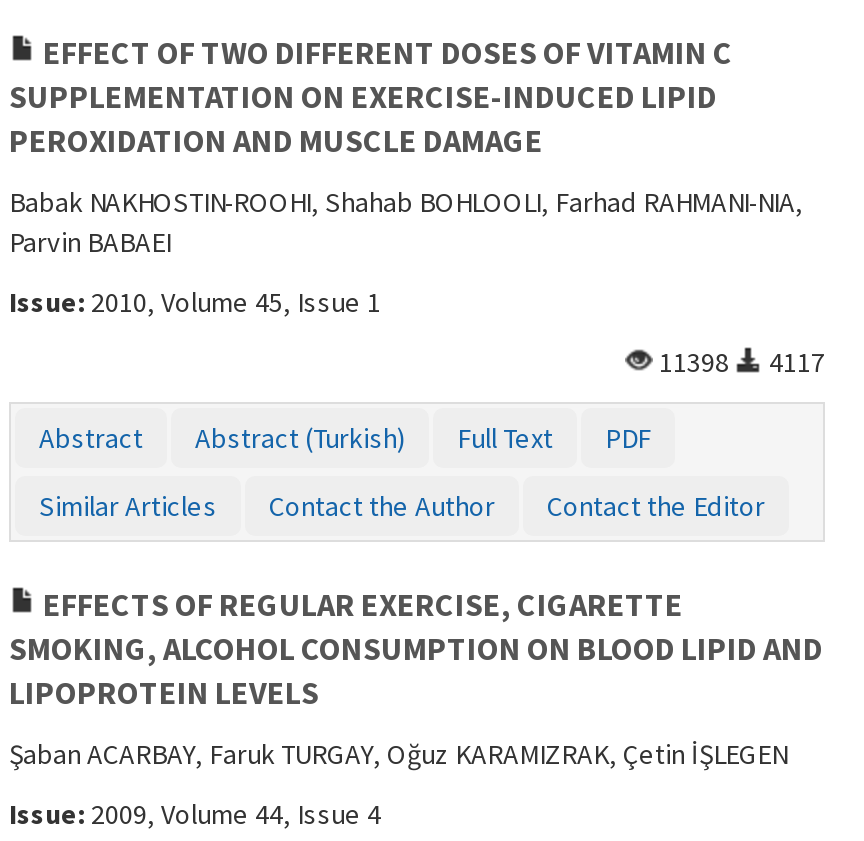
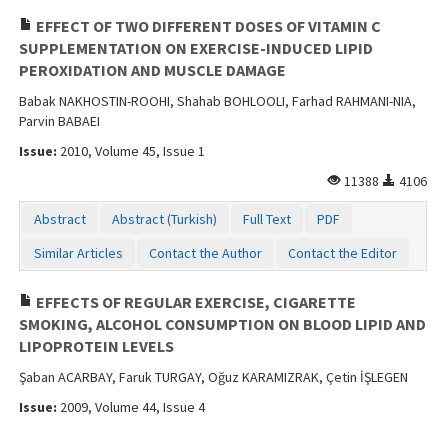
- 11398
+ 11388

- 4117
+ 4106
